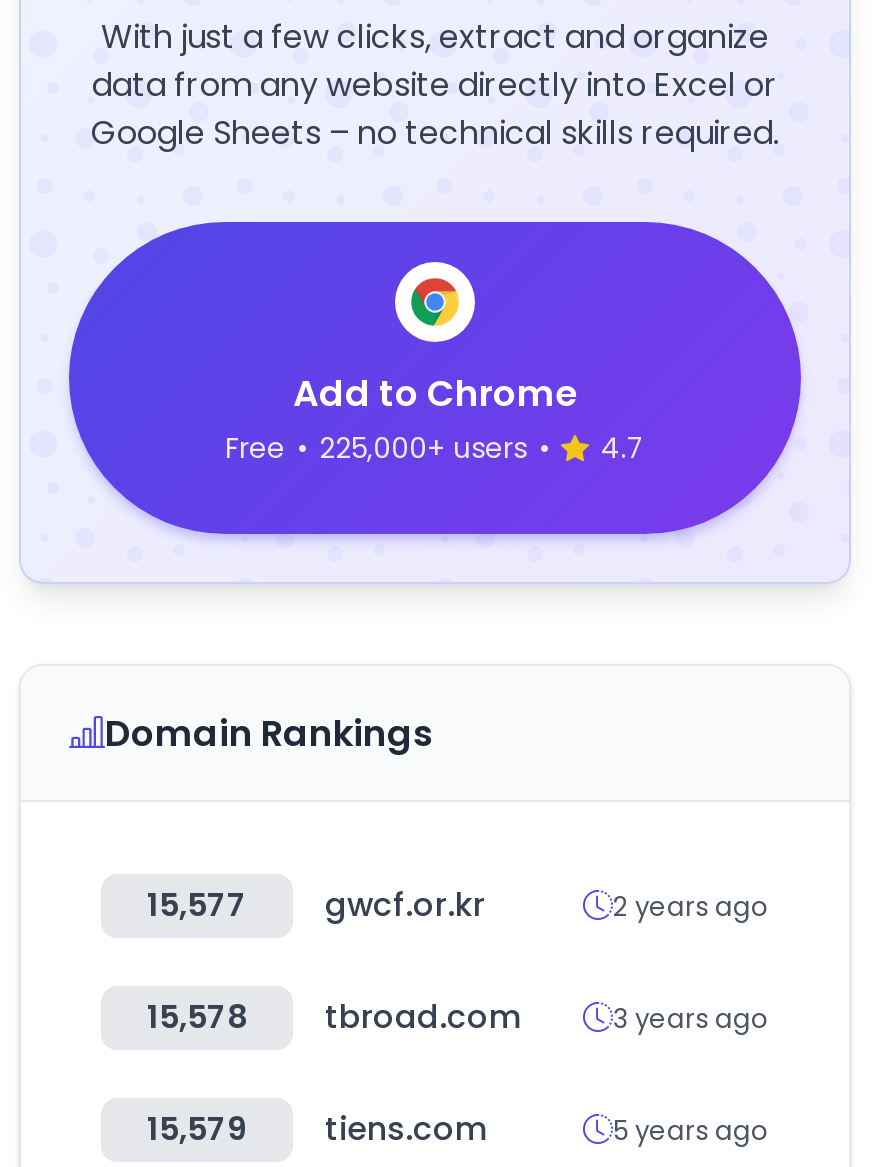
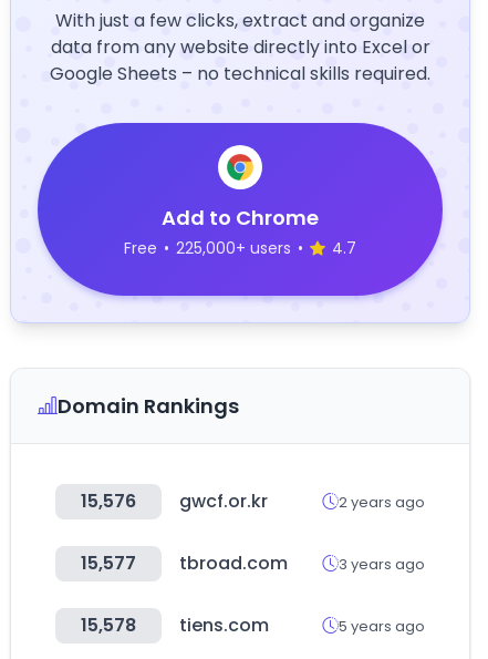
- 15,577 gwcf.or.kr
+ 15,576 gwcf.or.kr

- 15,578 tbroad.com
+ 15,577 tbroad.com

- 15,579 tiens.com
+ 15,578 tiens.com
